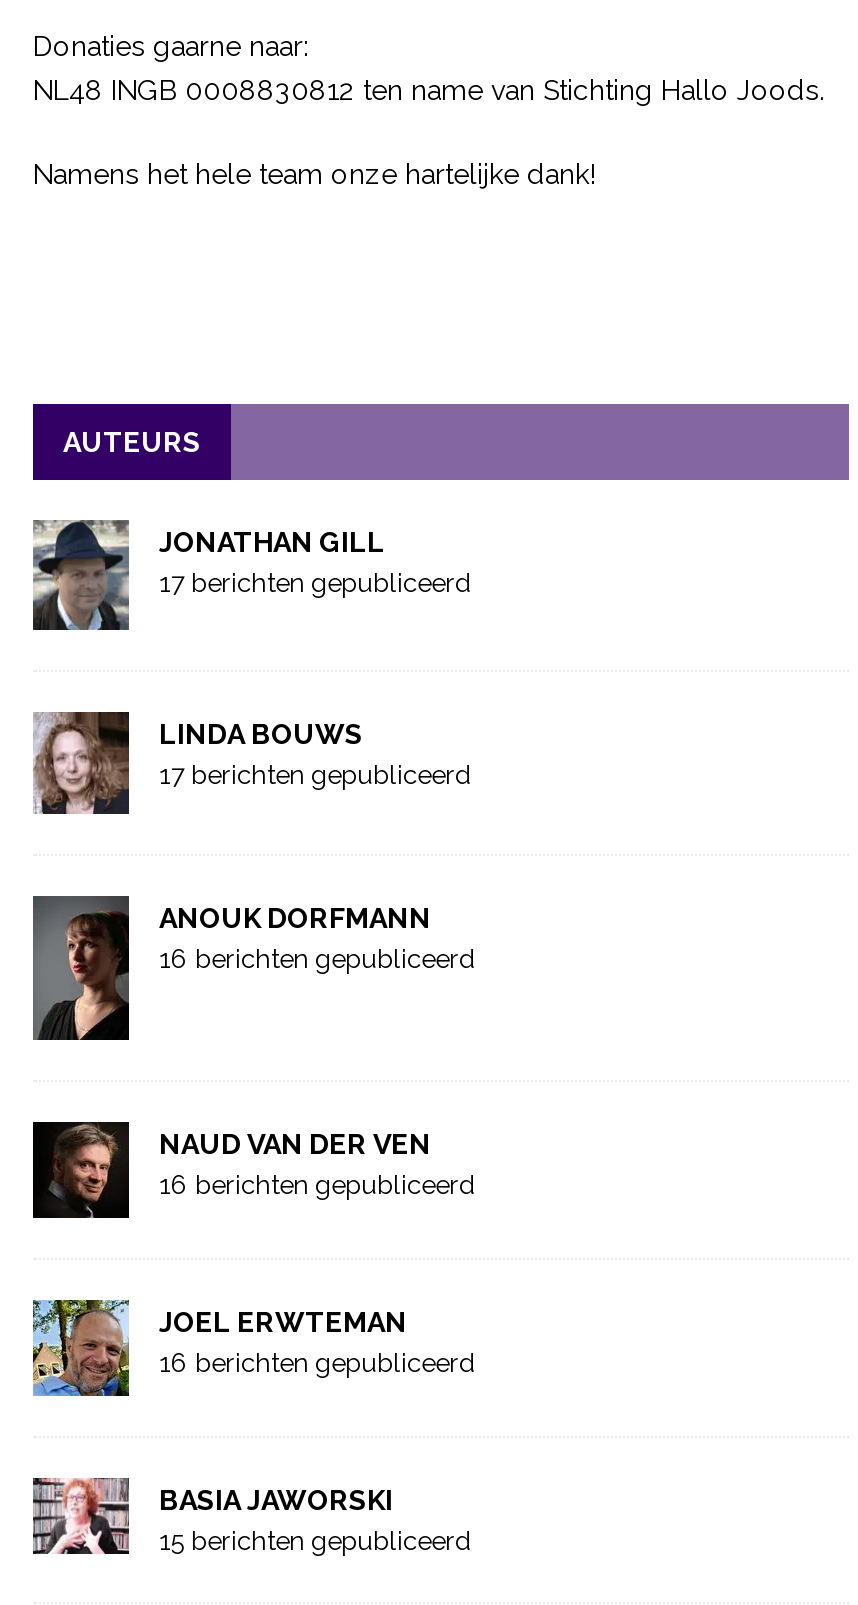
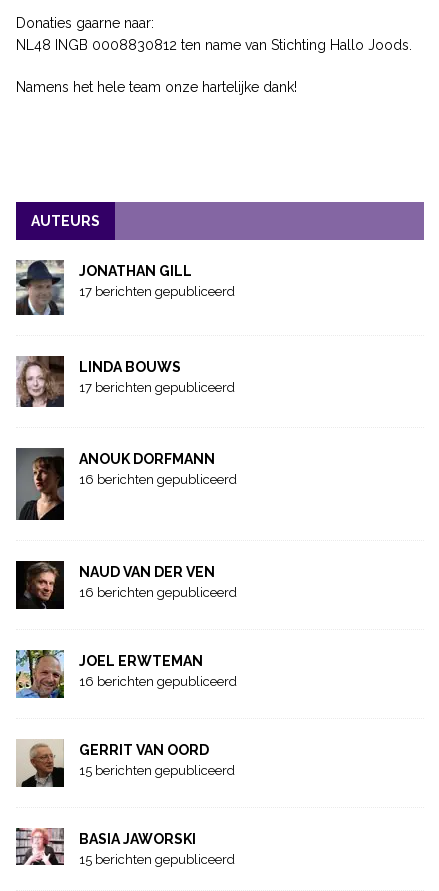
+ [image]
+ GERRIT VAN OORD
+ 15 berichten gepubliceerd
